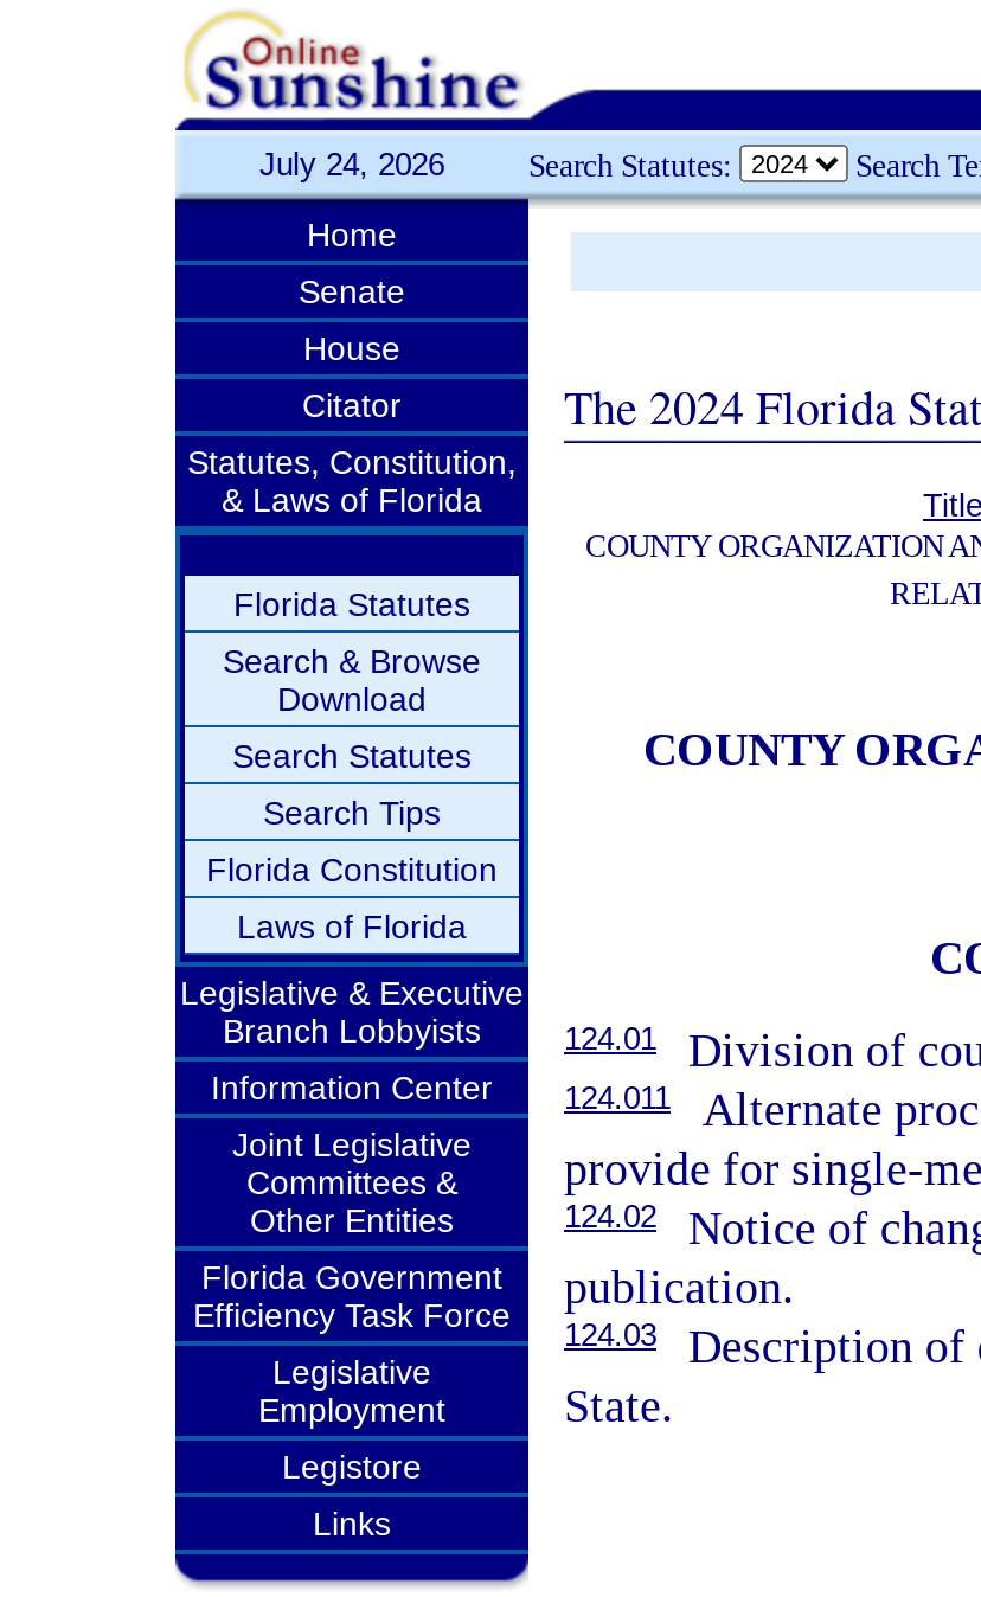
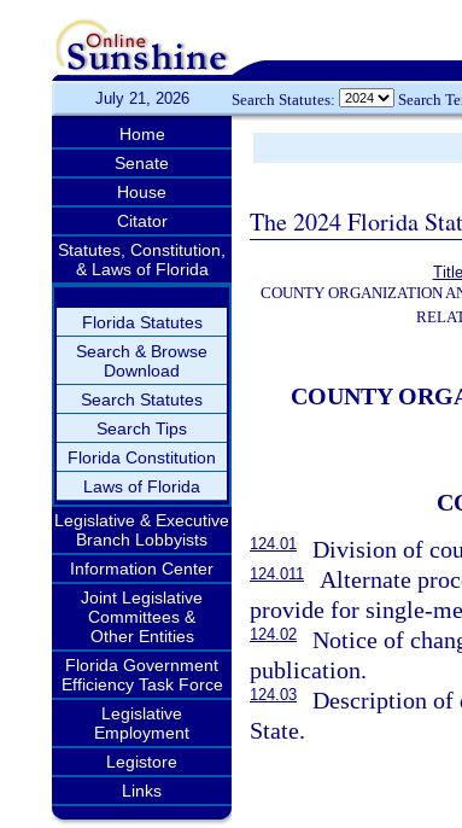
- July 24, 2026
+ July 21, 2026
